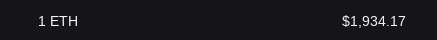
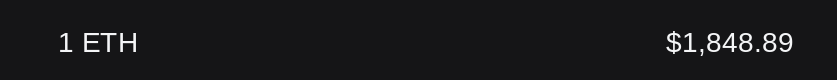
- $1,934.17
+ $1,848.89
